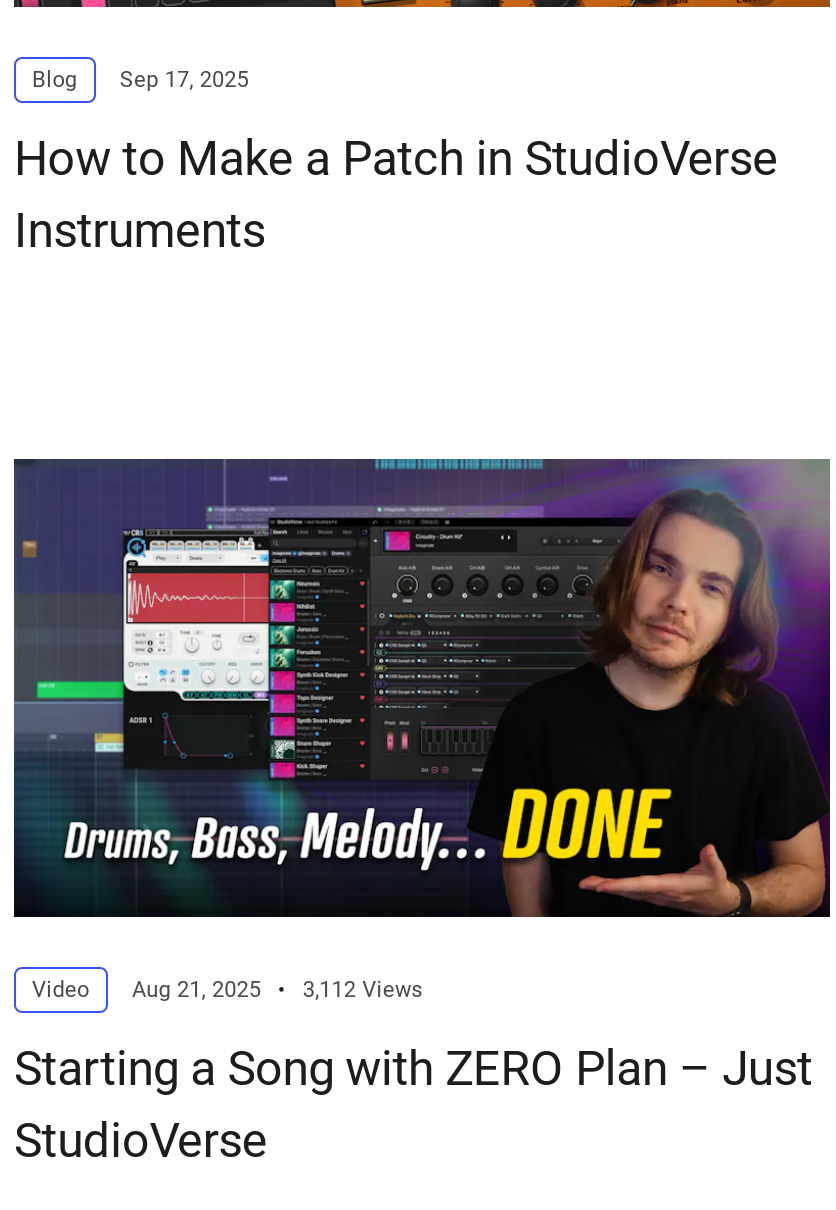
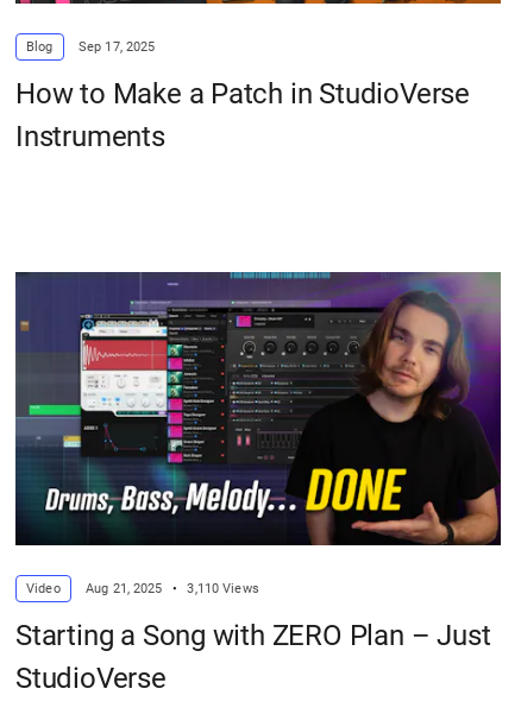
- 3,112 Views
+ 3,110 Views
